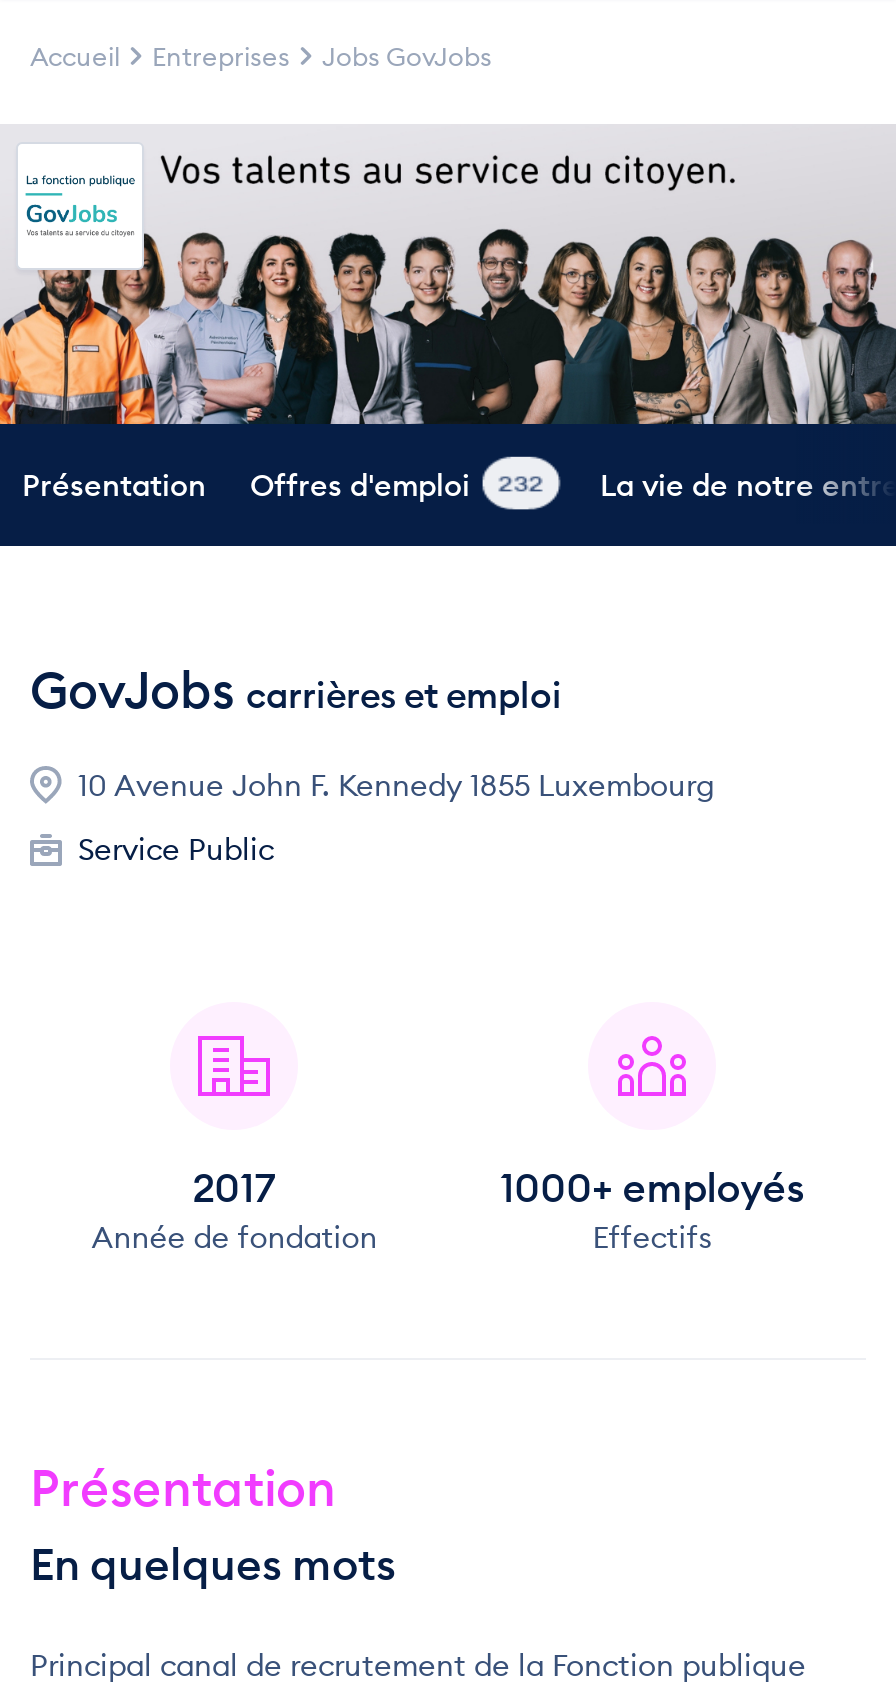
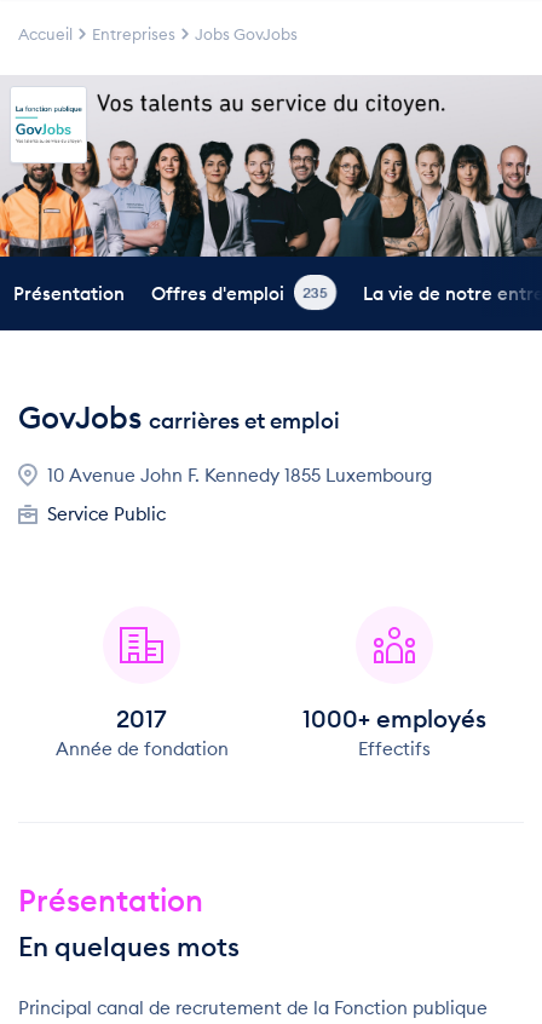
- 232
+ 235
